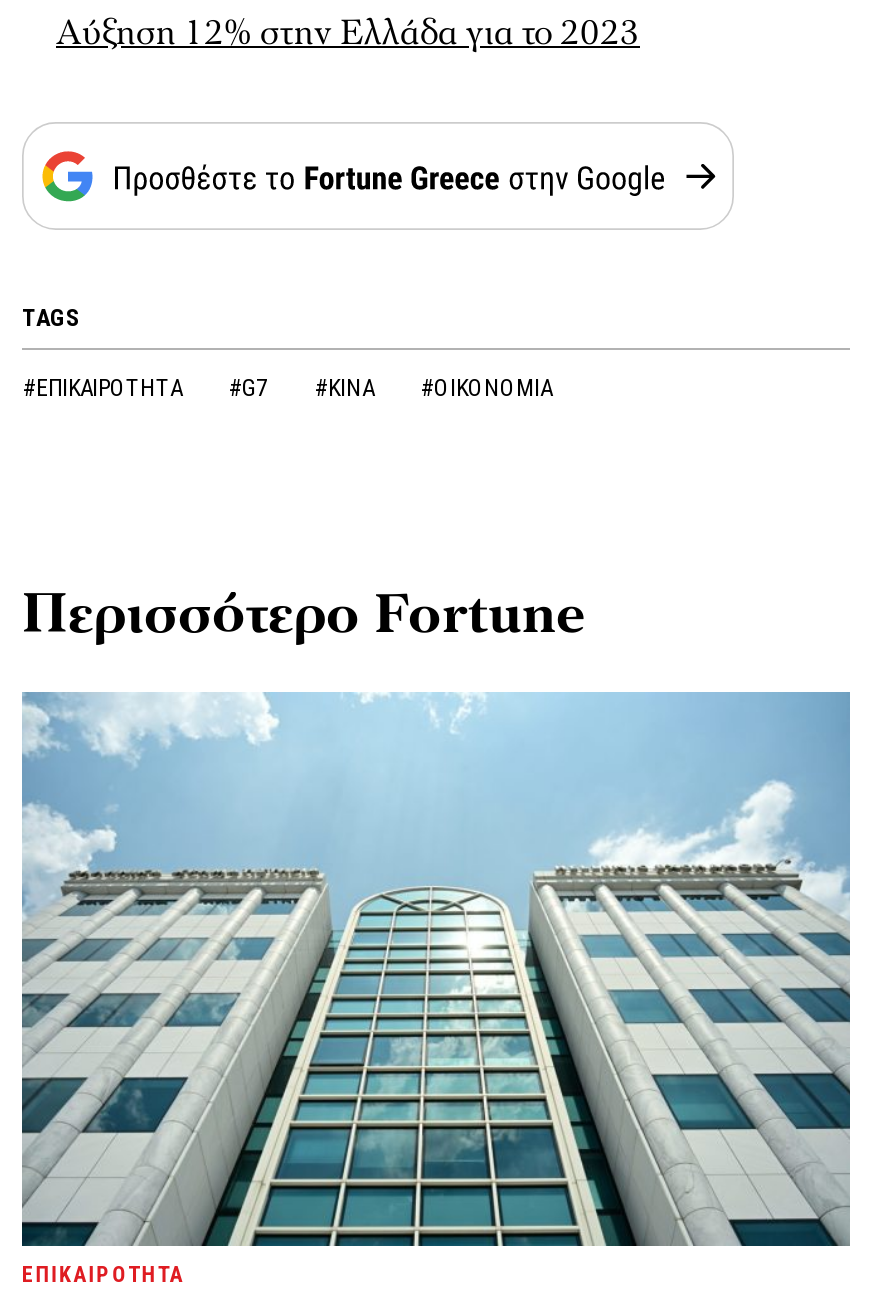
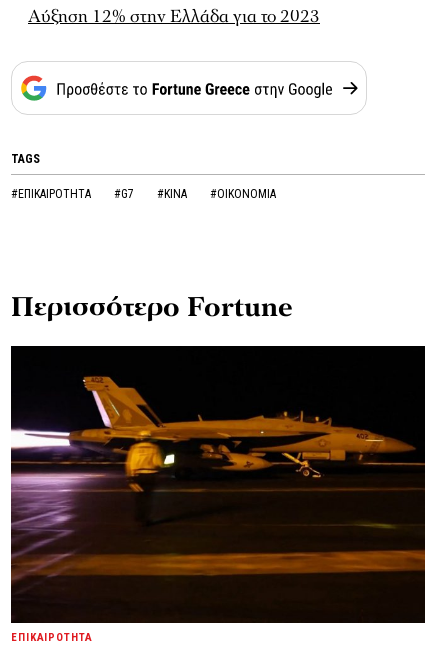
- [image]
+ [image]
